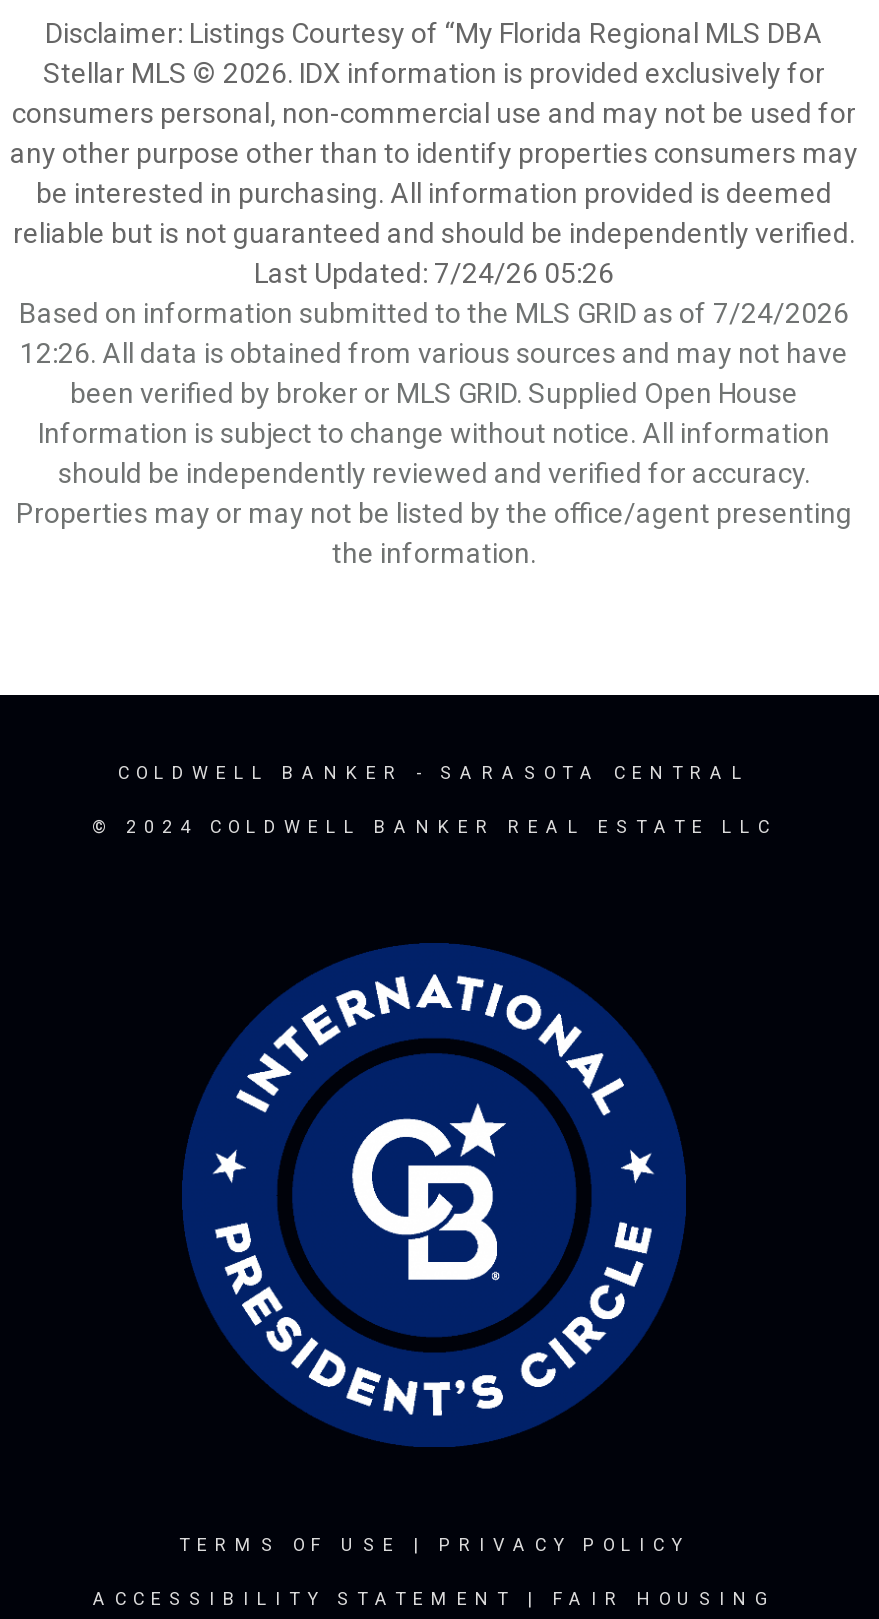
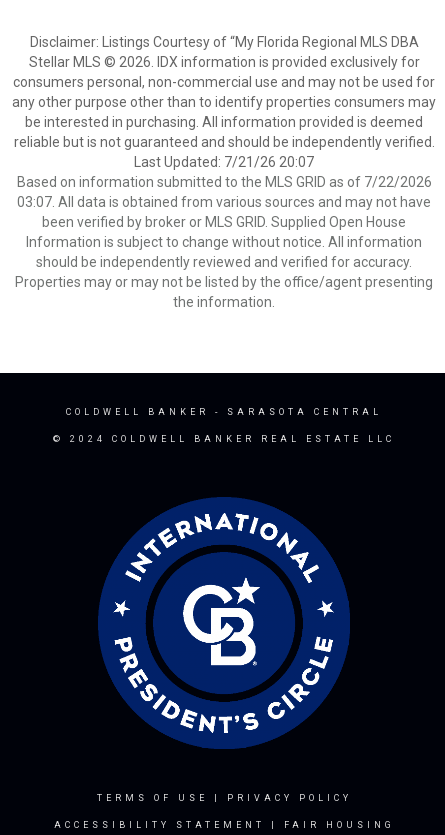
- Last Updated: 7/24/26 05:26
+ Last Updated: 7/21/26 20:07

- Based on information submitted to the MLS GRID as of 7/24/2026
+ Based on information submitted to the MLS GRID as of 7/22/2026

- 12:26. All data is obtained from various sources and may not have
+ 03:07. All data is obtained from various sources and may not have
